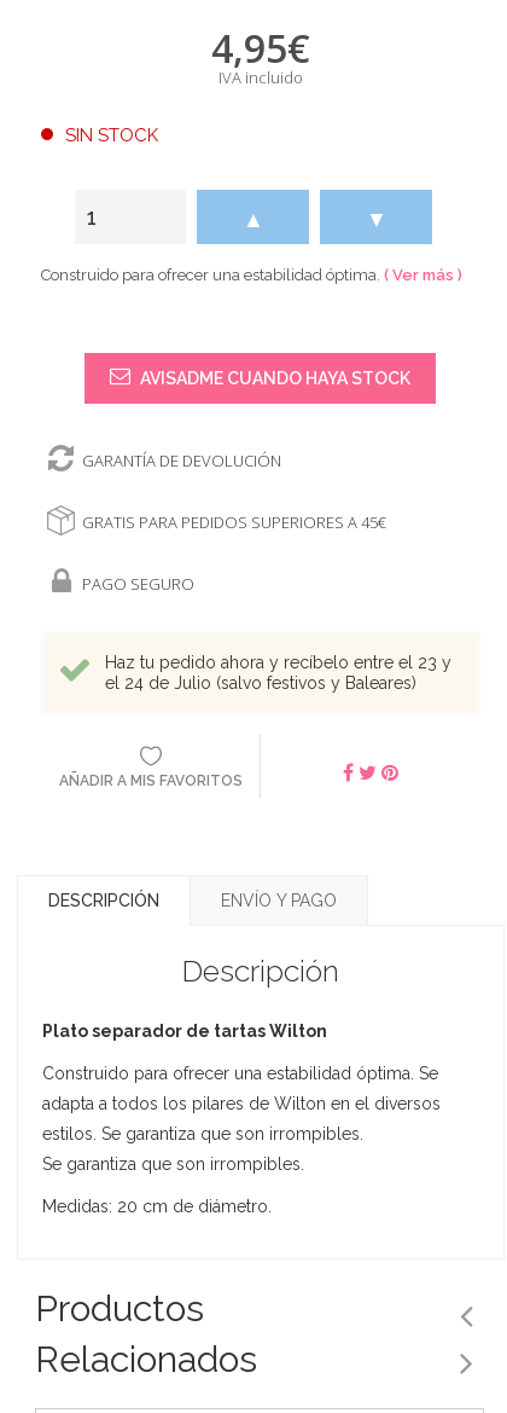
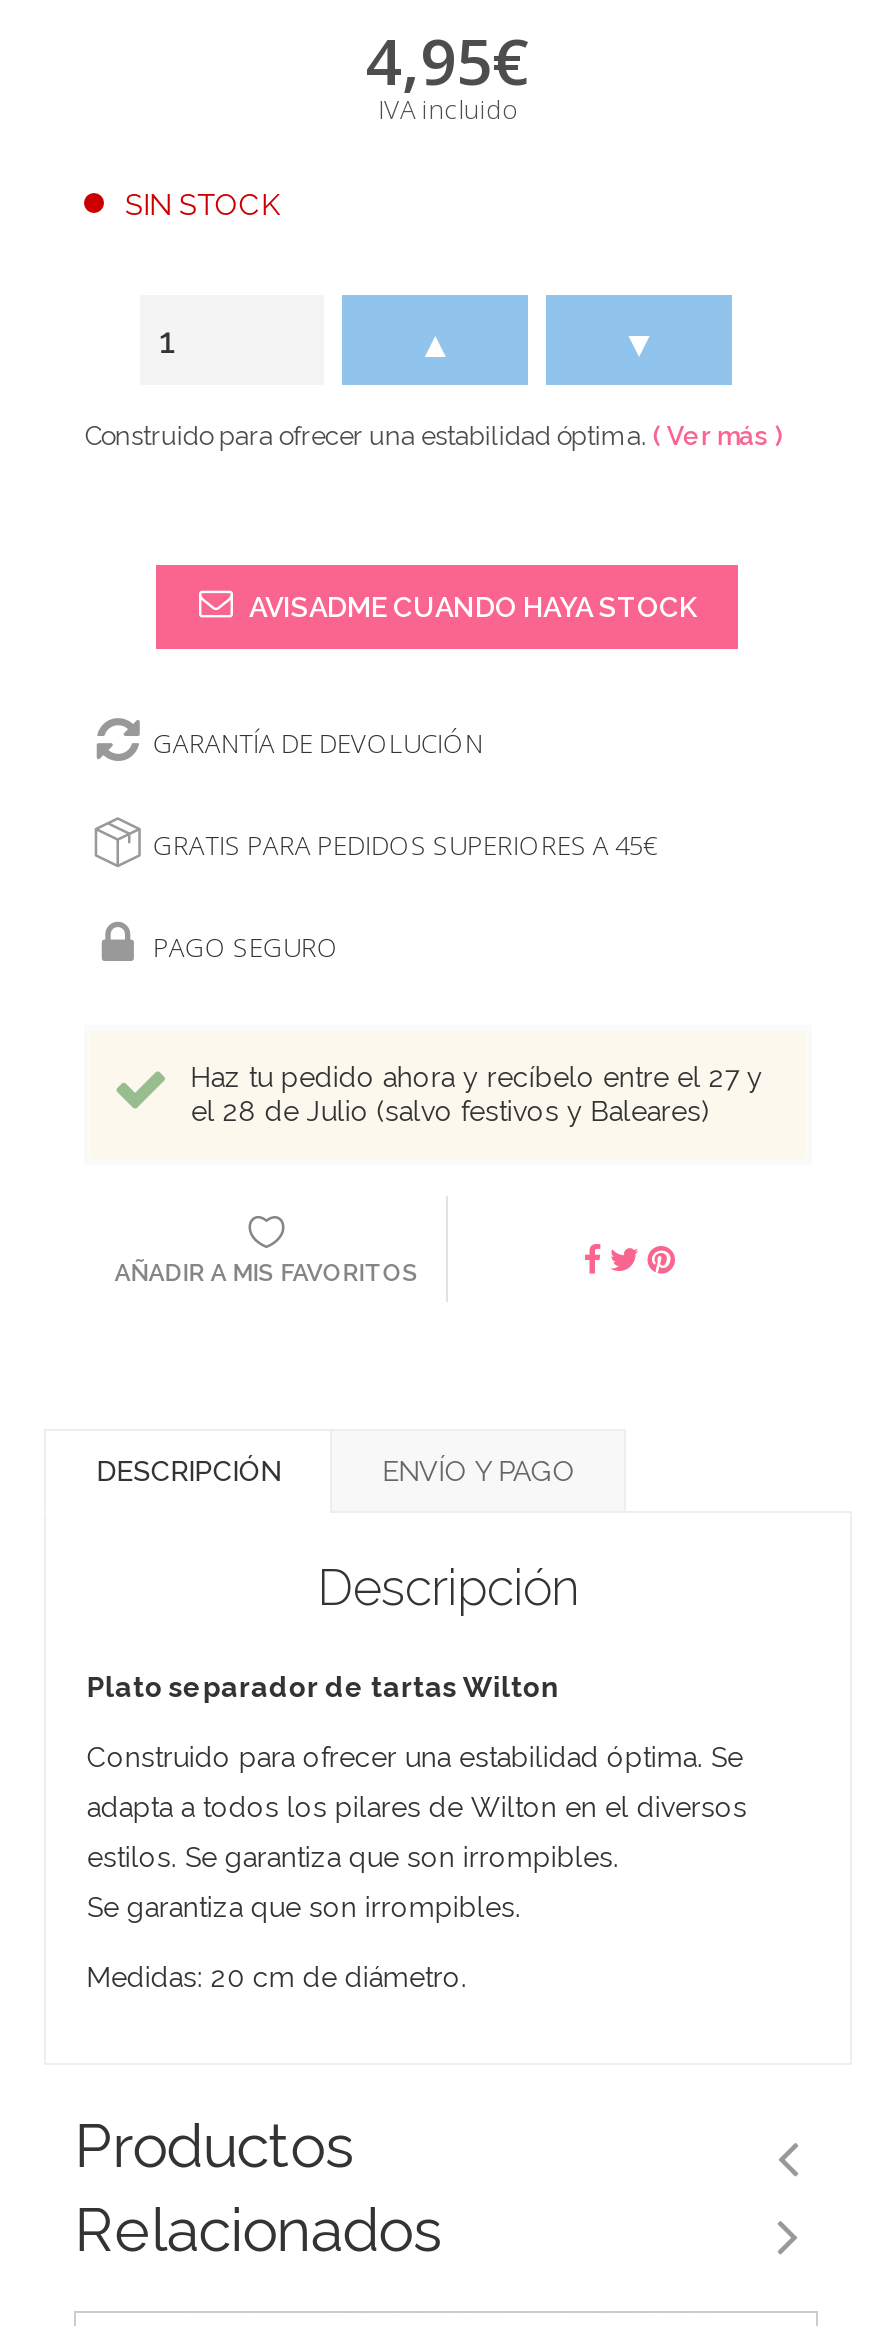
- Haz tu pedido ahora y recíbelo entre el 23 y
+ Haz tu pedido ahora y recíbelo entre el 27 y

- el 24 de Julio (salvo festivos y Baleares)
+ el 28 de Julio (salvo festivos y Baleares)
